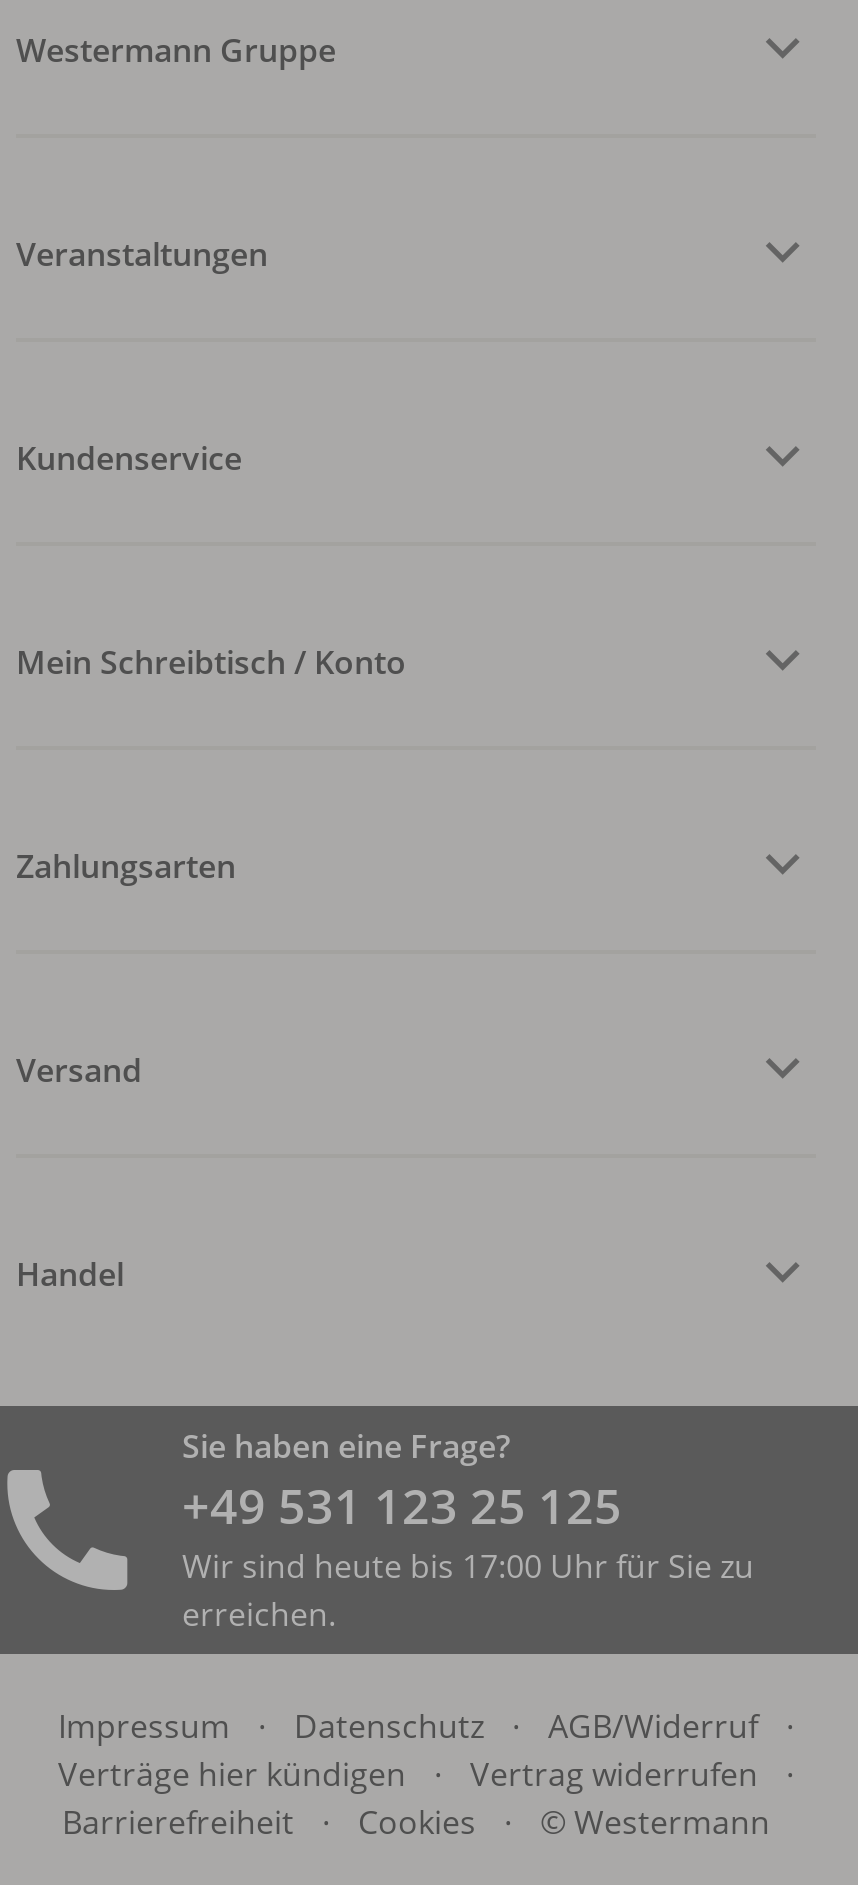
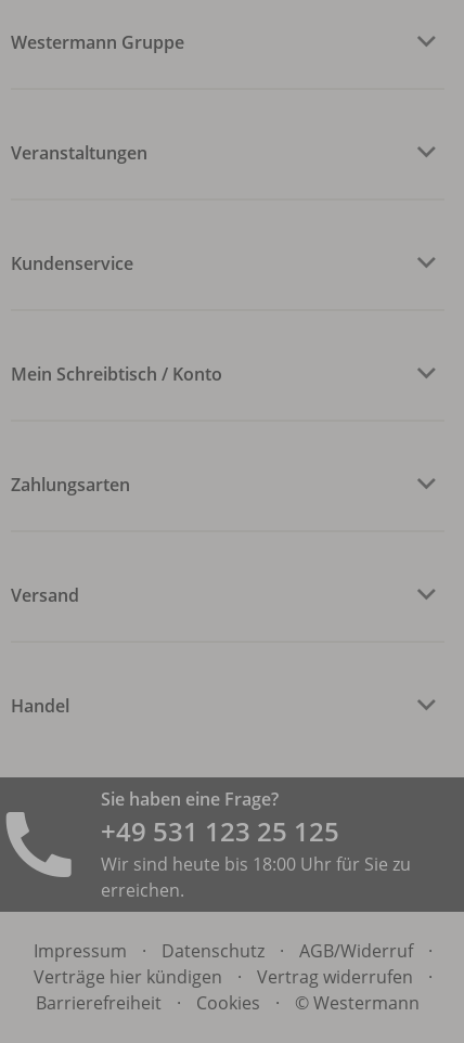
- Wir sind heute bis 17:00 Uhr für Sie zu
+ Wir sind heute bis 18:00 Uhr für Sie zu
